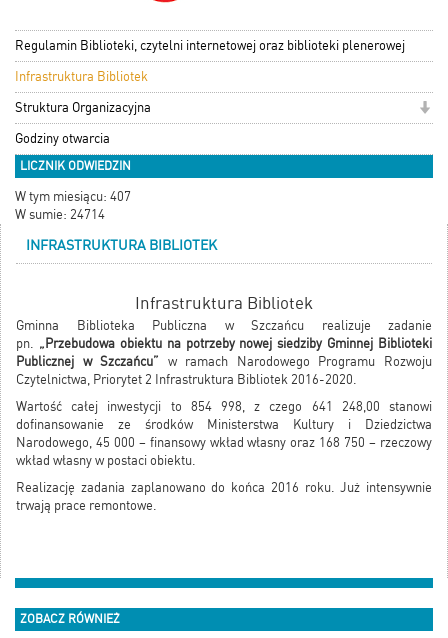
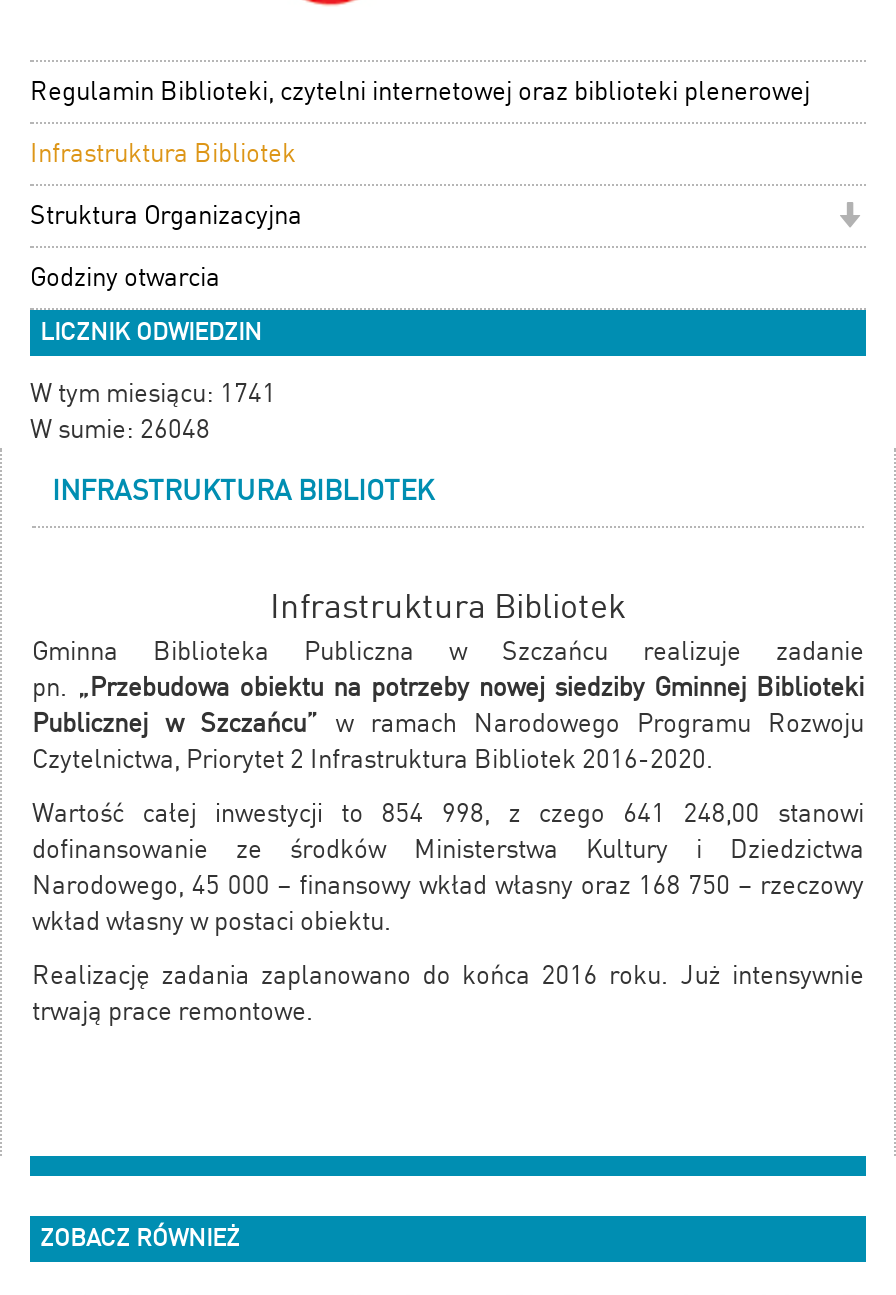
- W tym miesiącu: 407
+ W tym miesiącu: 1741

- W sumie: 24714
+ W sumie: 26048
